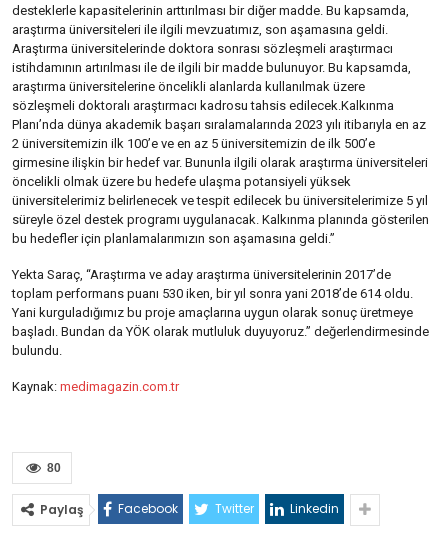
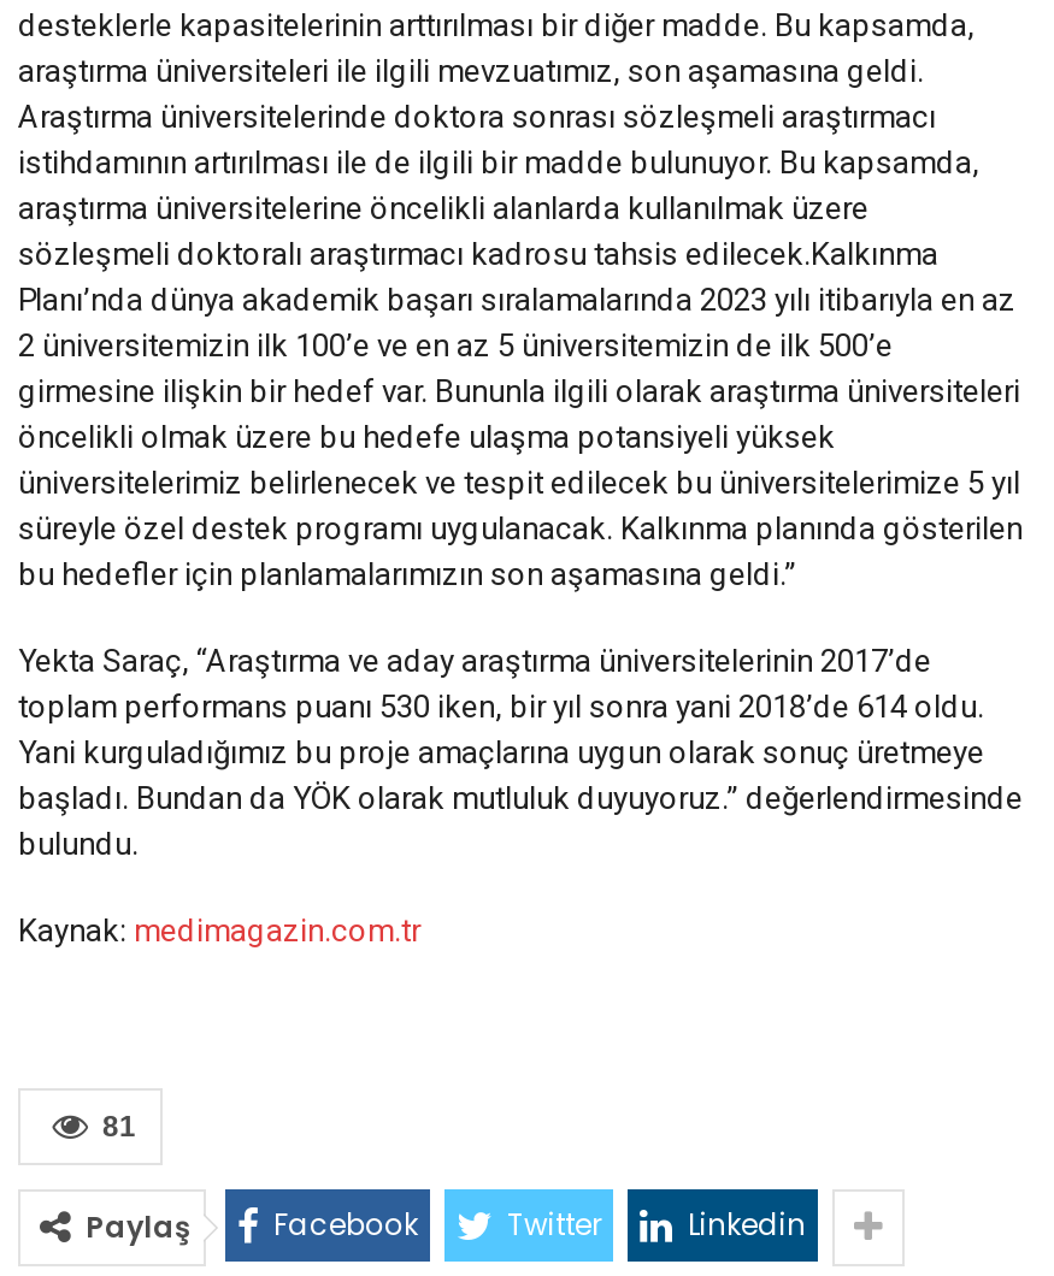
- 80
+ 81
